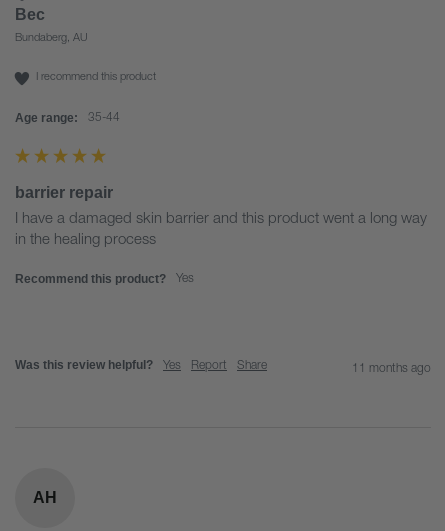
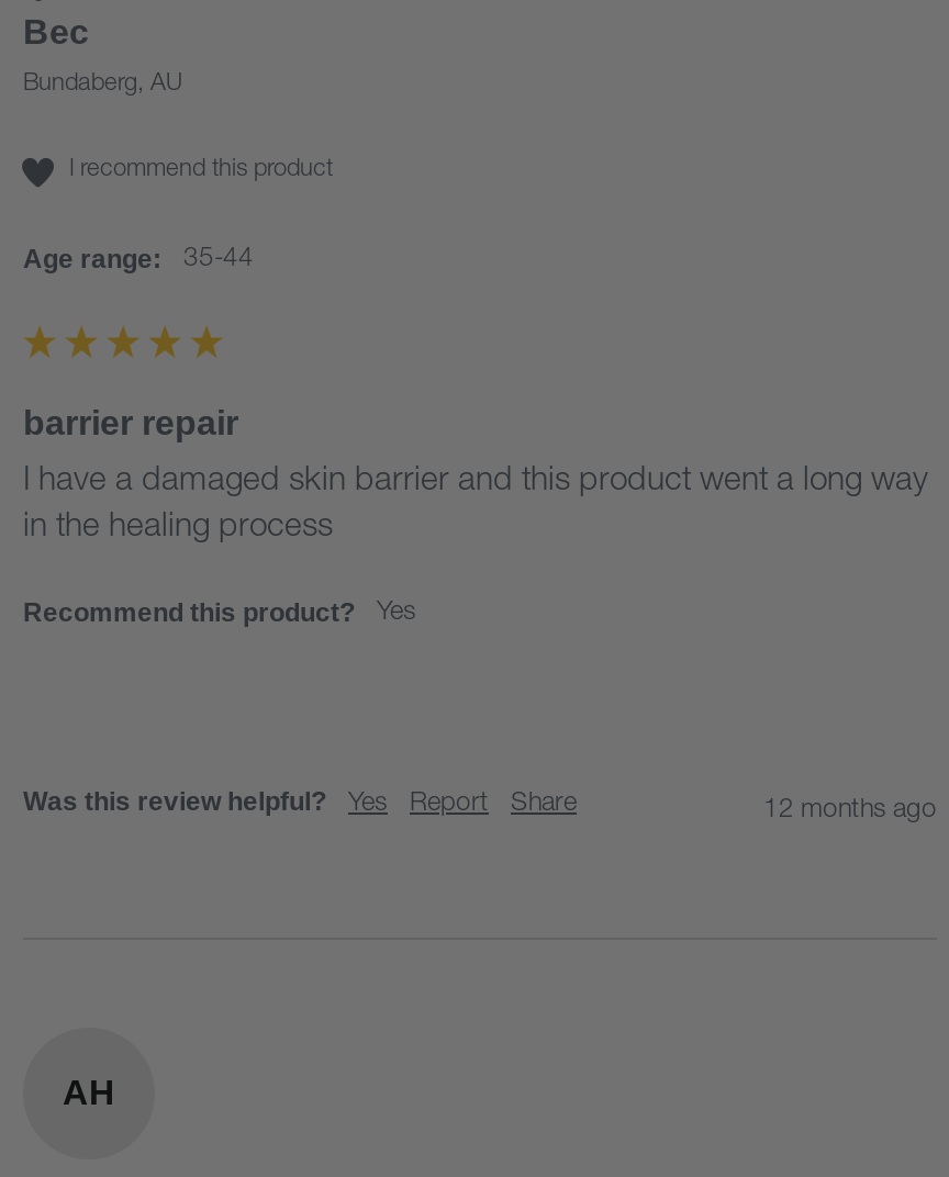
- 11 months ago
+ 12 months ago
